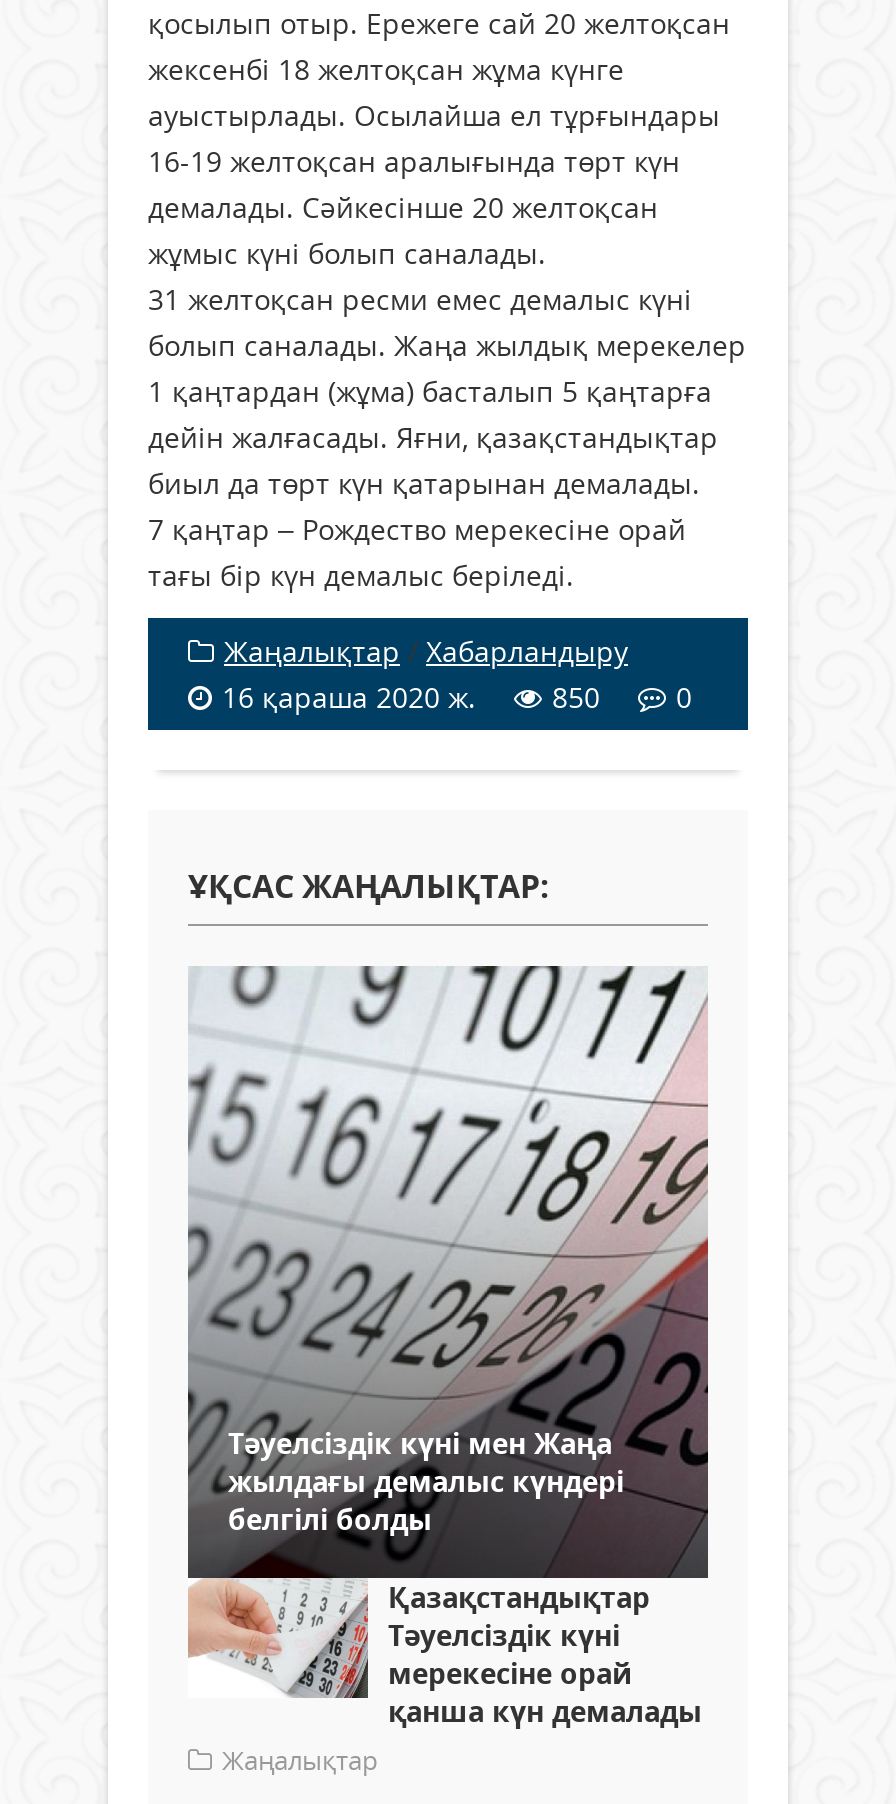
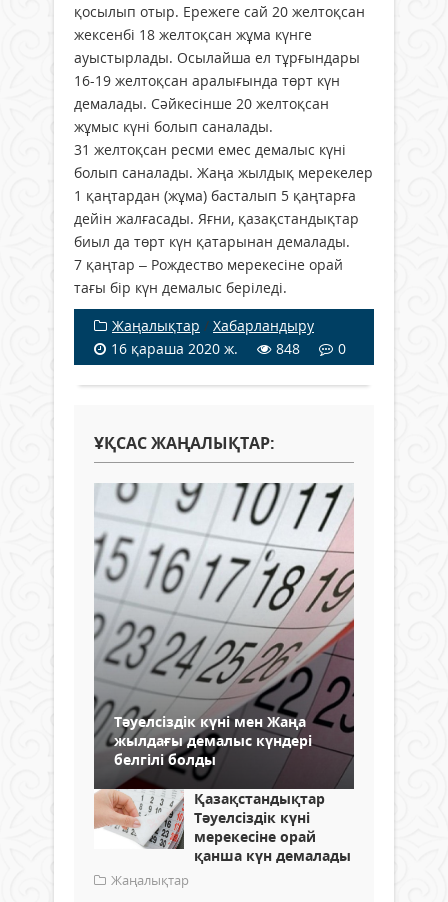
- 16 қараша 2020 ж. 850 0
+ 16 қараша 2020 ж. 848 0
